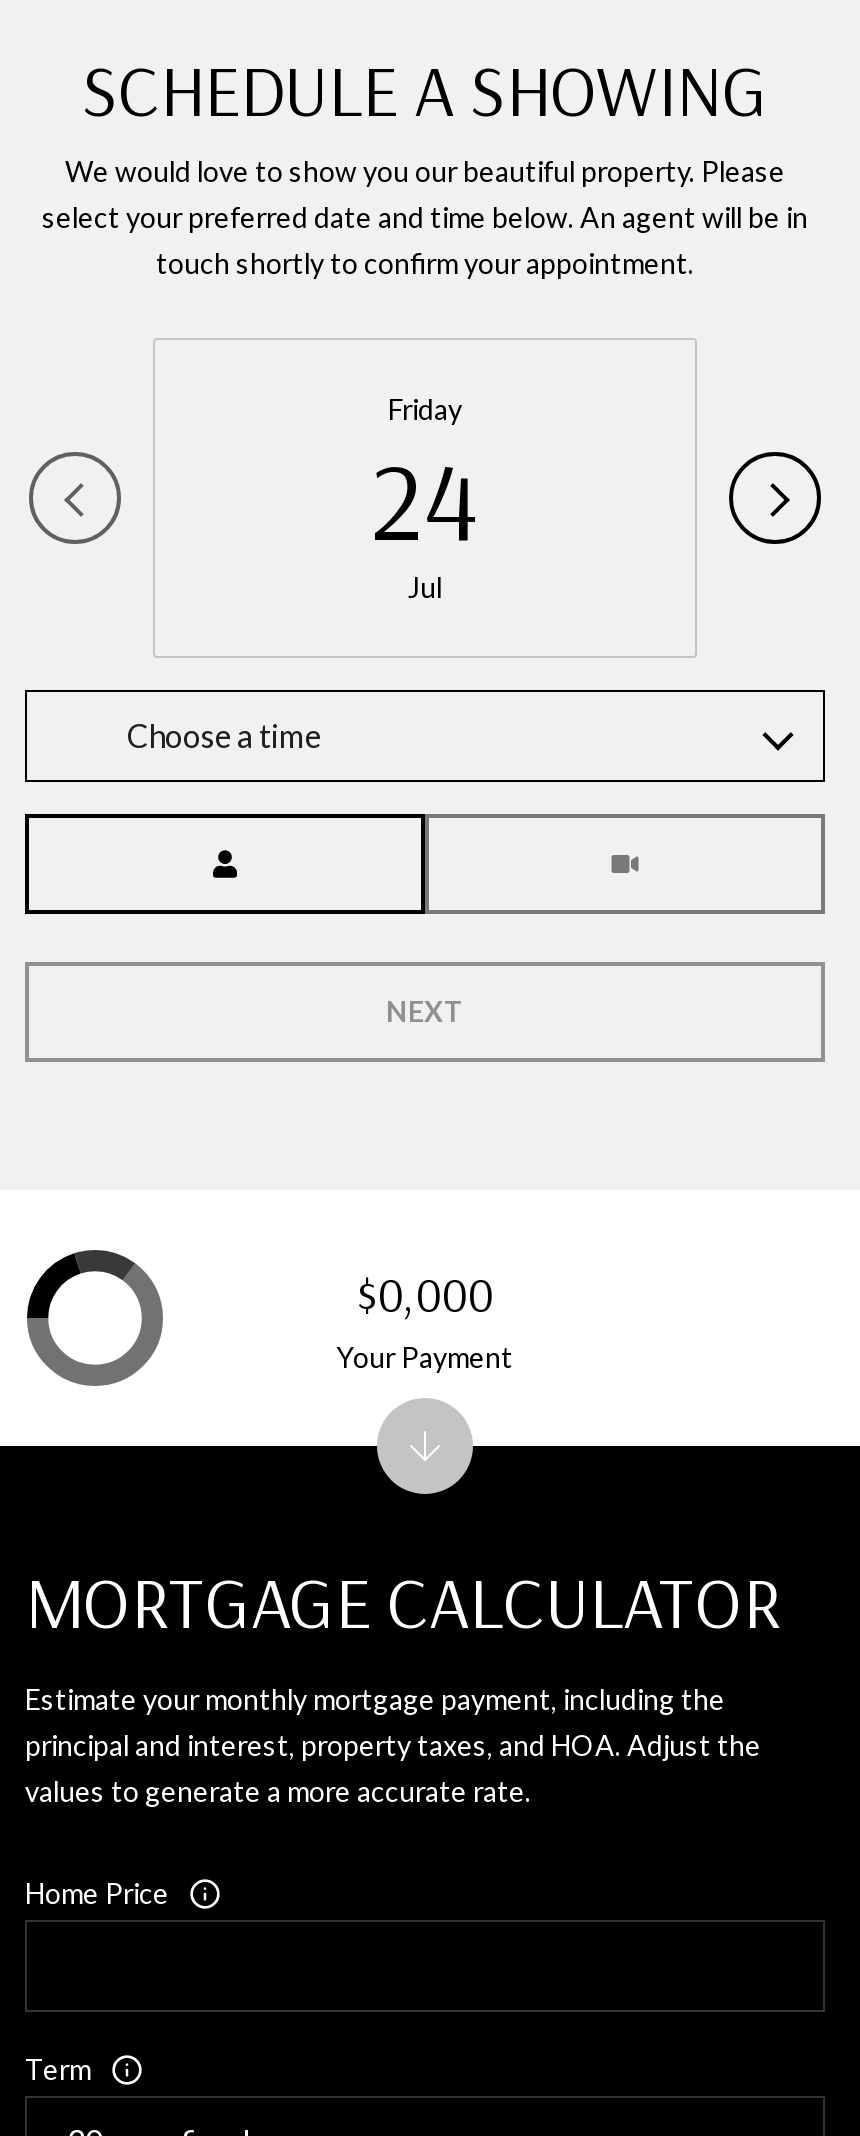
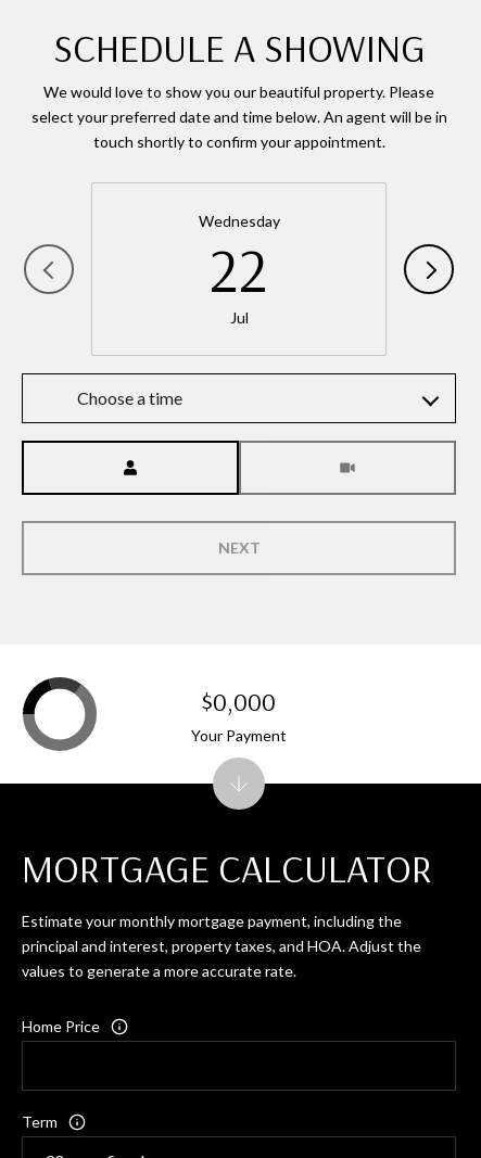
- Friday
- 24
+ Wednesday
+ 22
